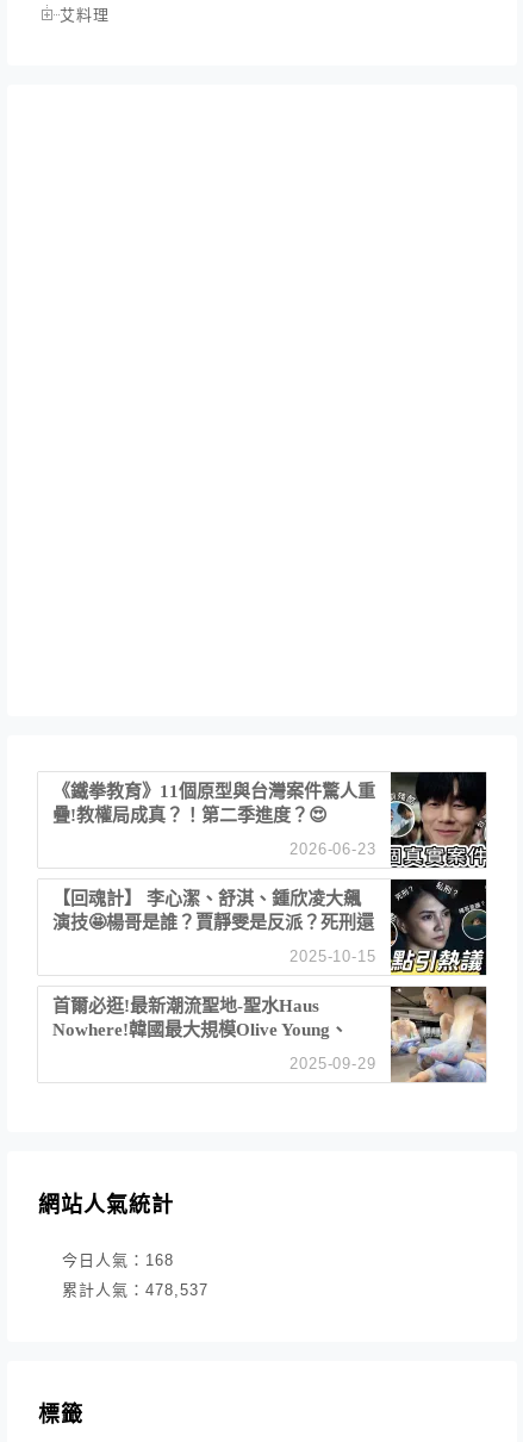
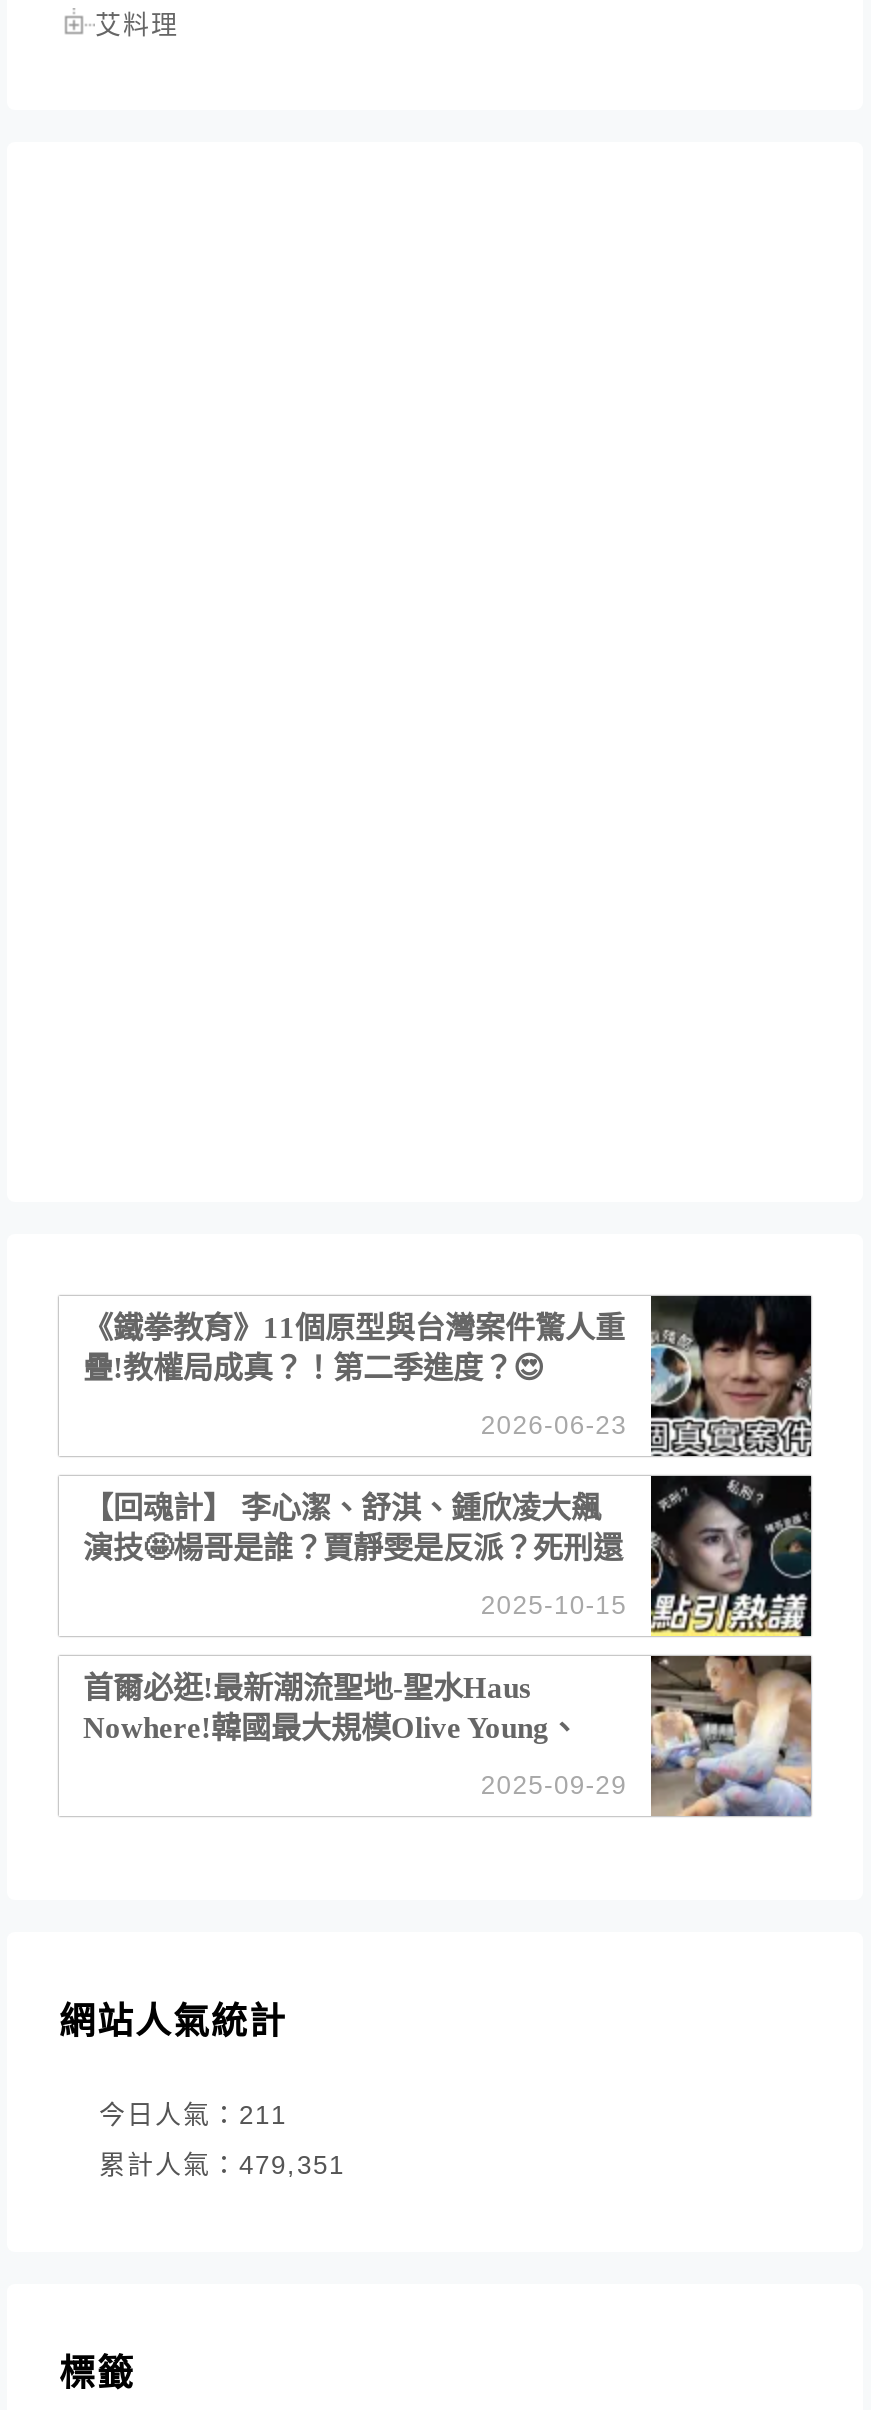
- 今日人氣：168
+ 今日人氣：211

- 累計人氣：478,537
+ 累計人氣：479,351
